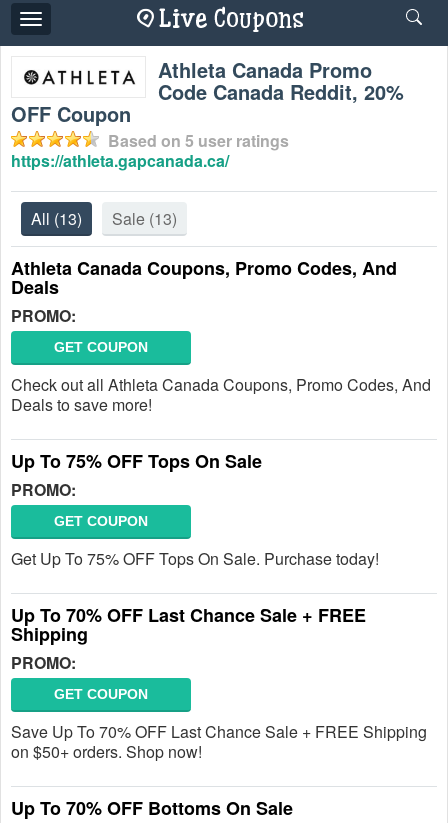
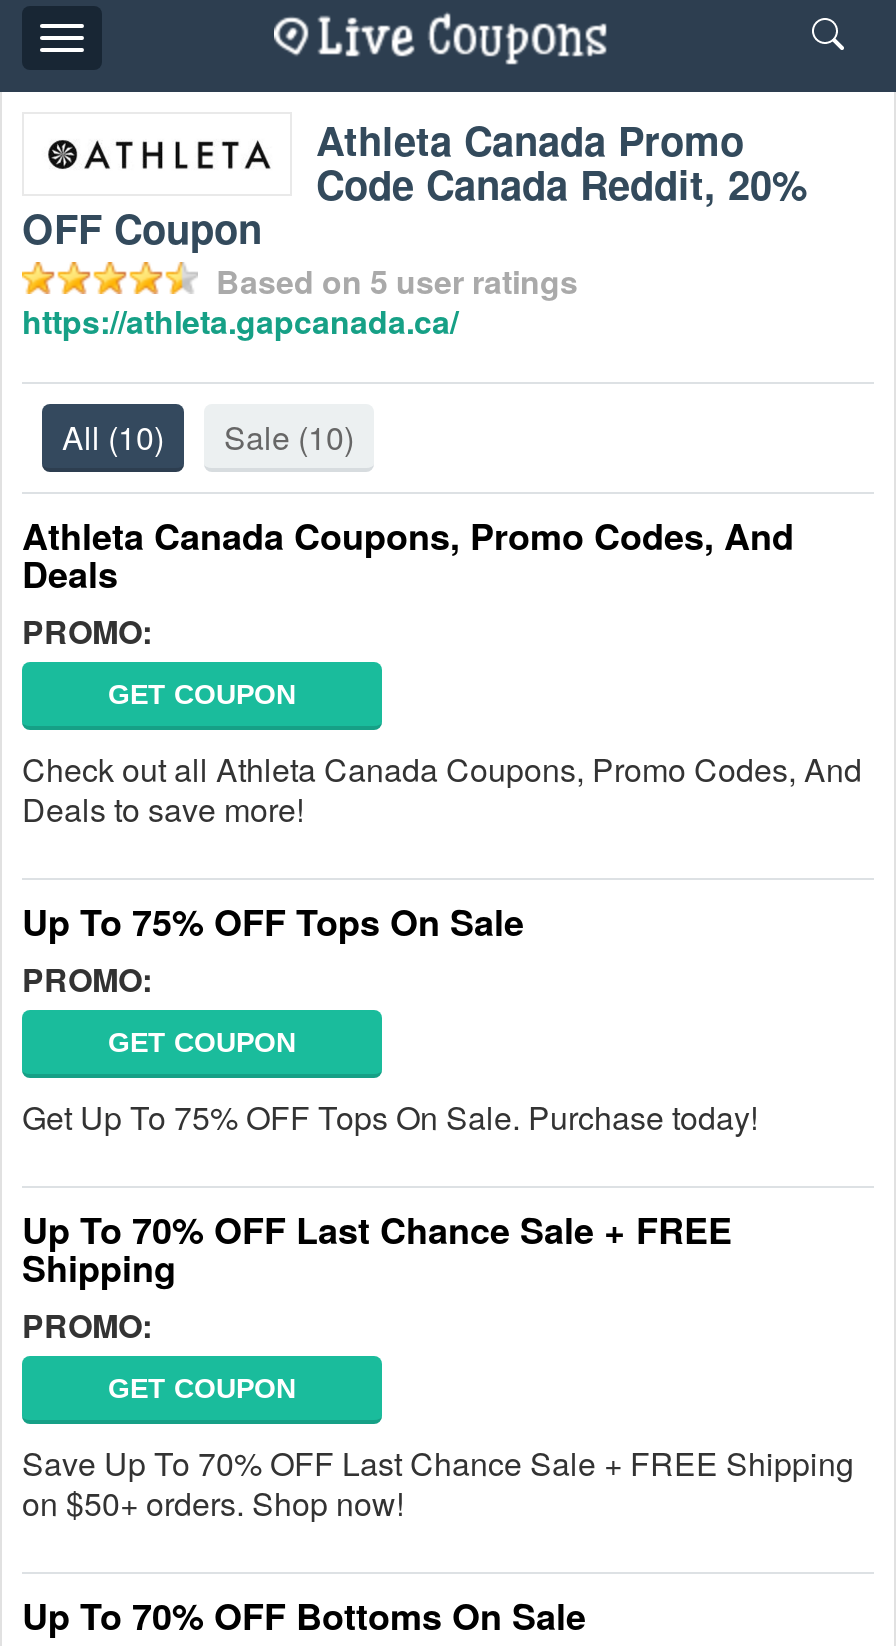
- All (13)
+ All (10)

- Sale (13)
+ Sale (10)
